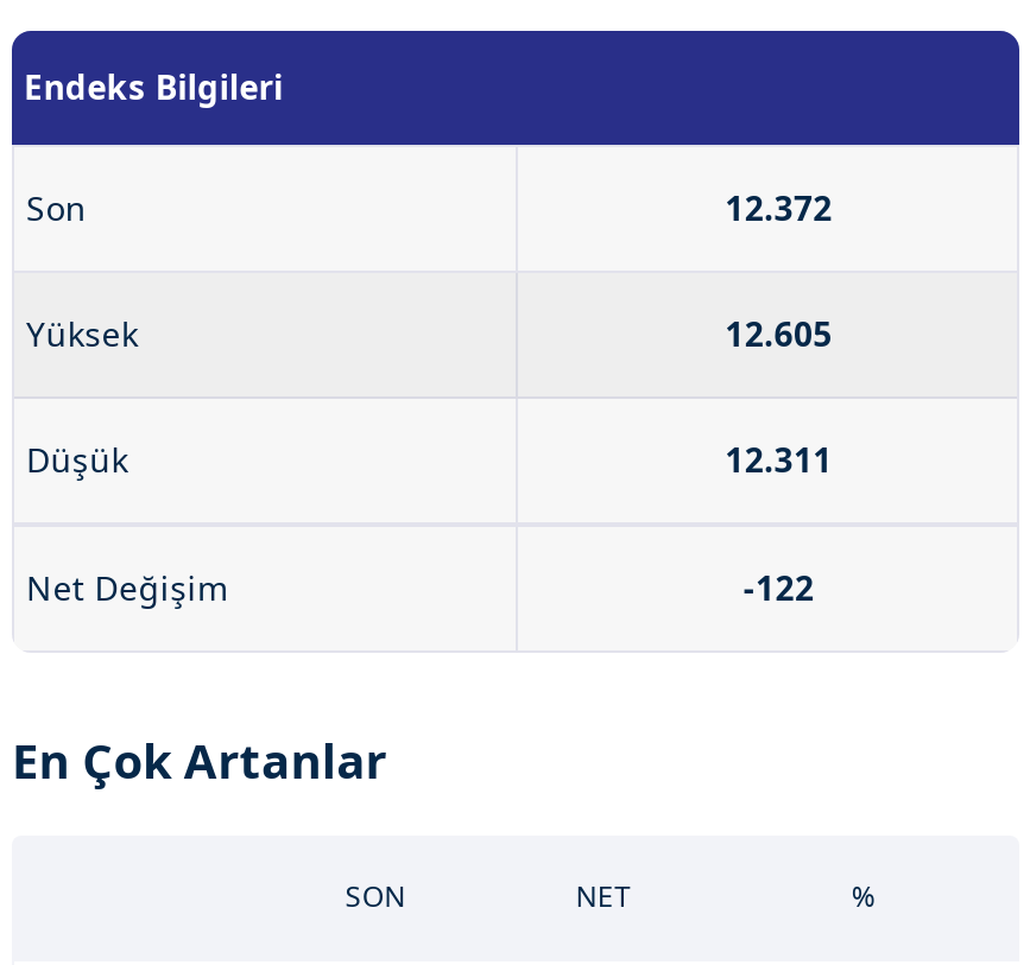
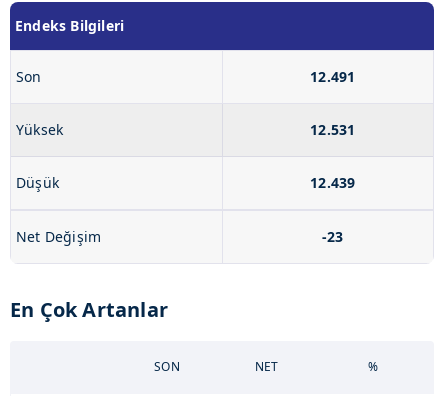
- 12.372
+ 12.491

- 12.605
+ 12.531

- 12.311
+ 12.439

- -122
+ -23
